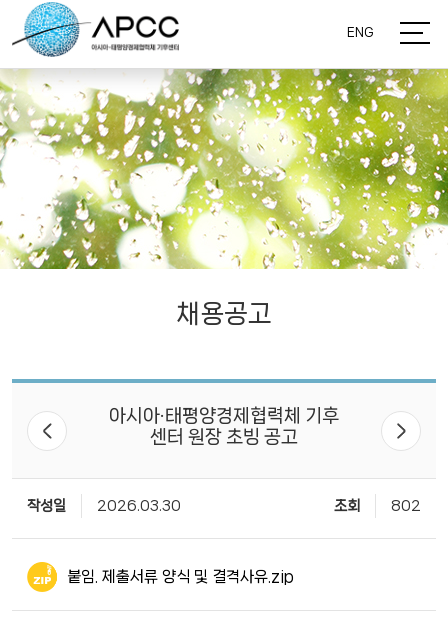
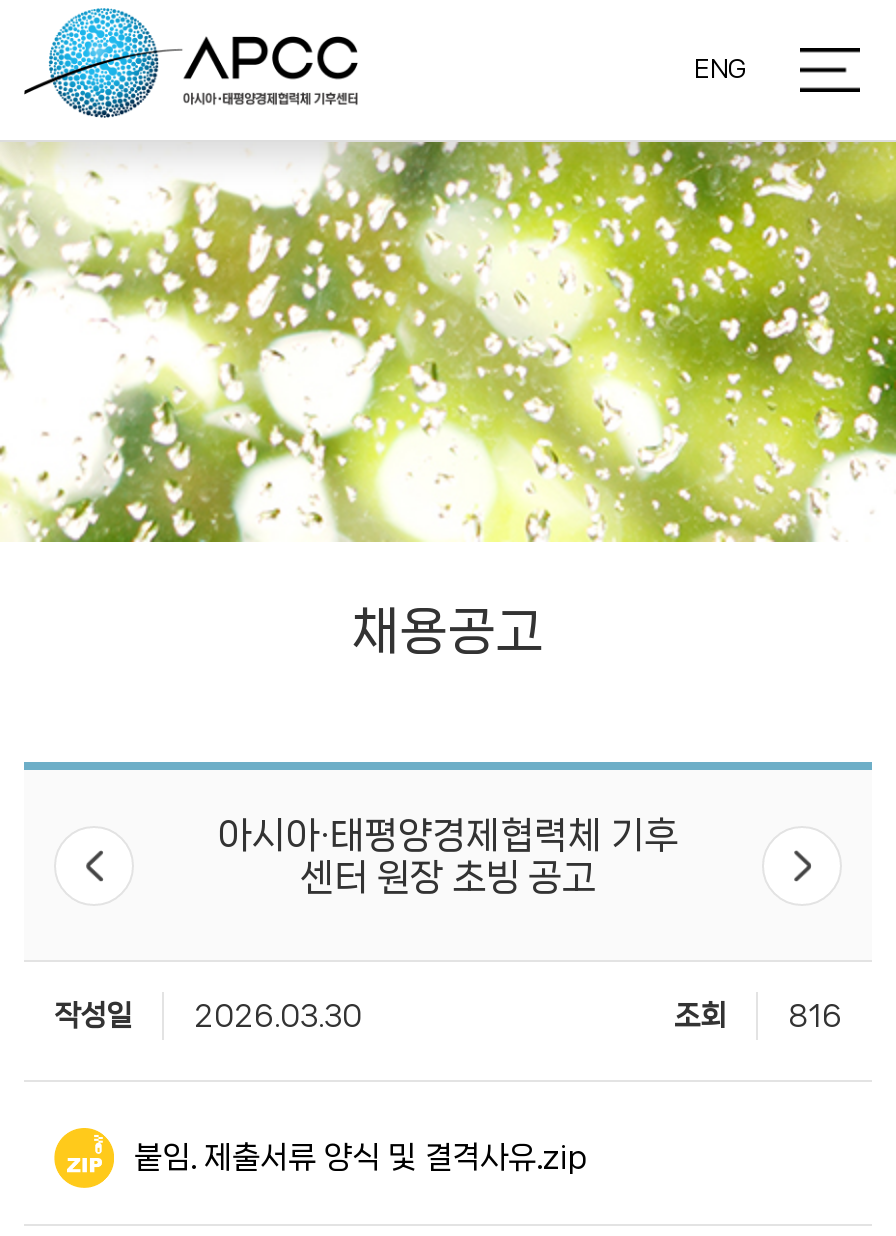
- 조회 802
+ 조회 816
